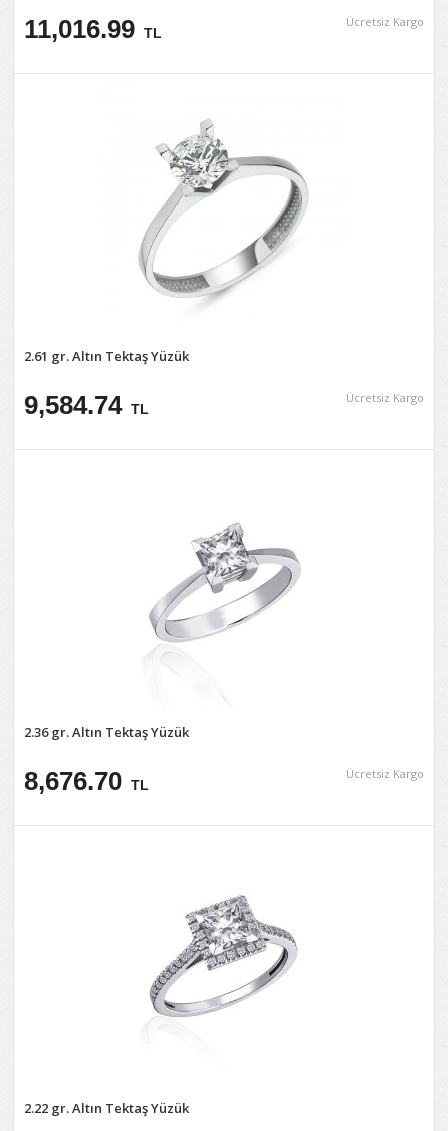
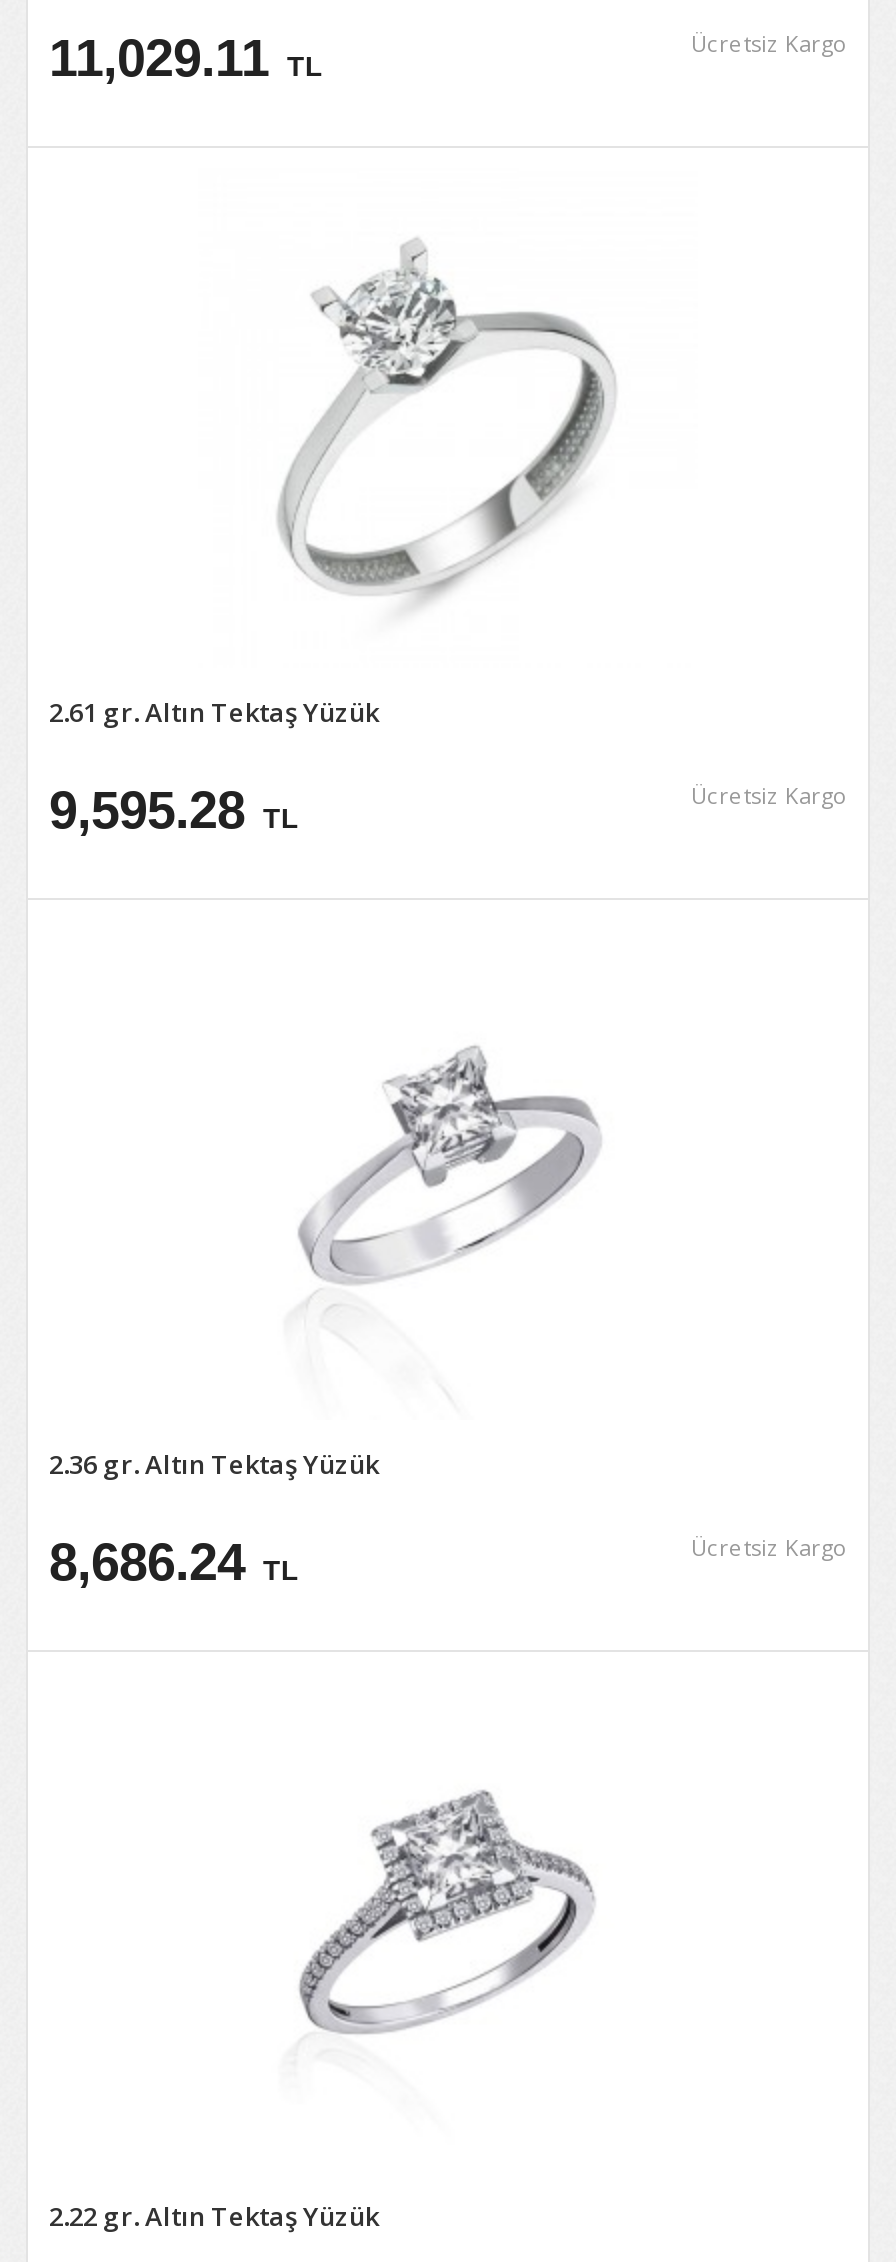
- 11,016.99 TL
+ 11,029.11 TL

- 9,584.74 TL
+ 9,595.28 TL

- 8,676.70 TL
+ 8,686.24 TL
